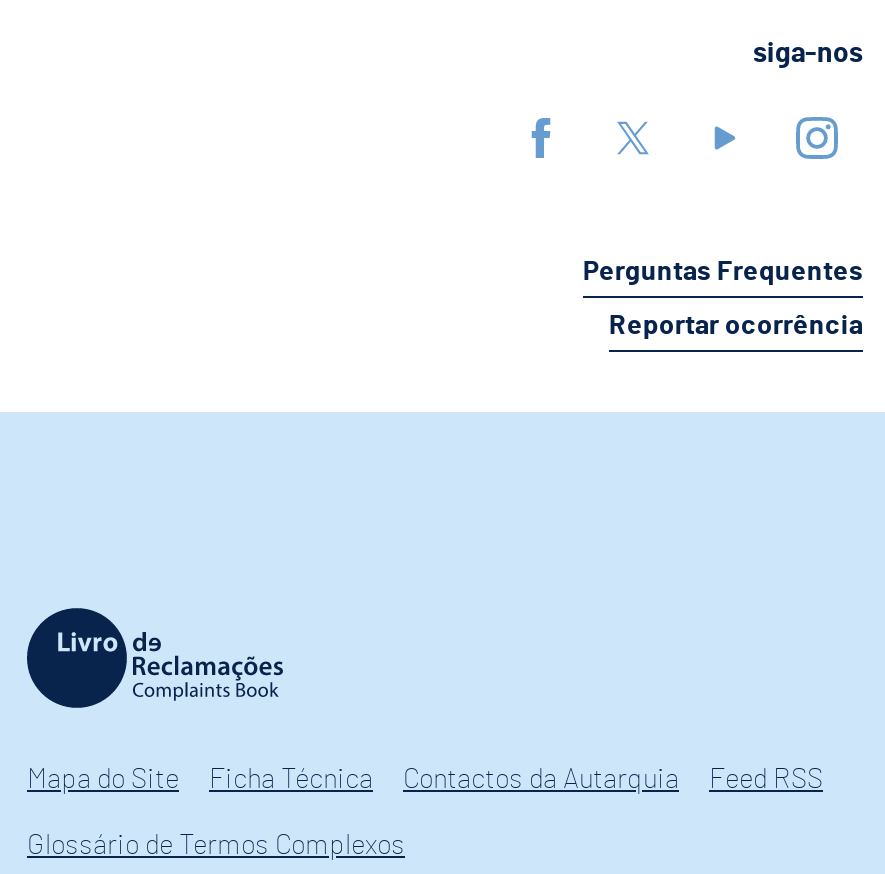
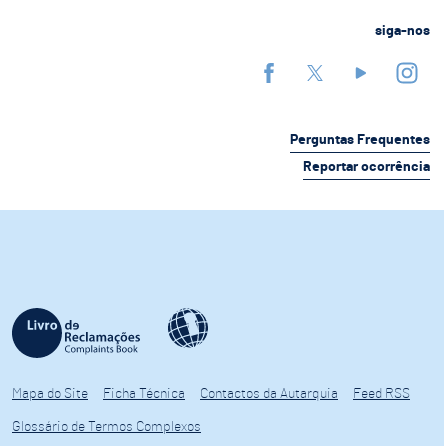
+ [image]
